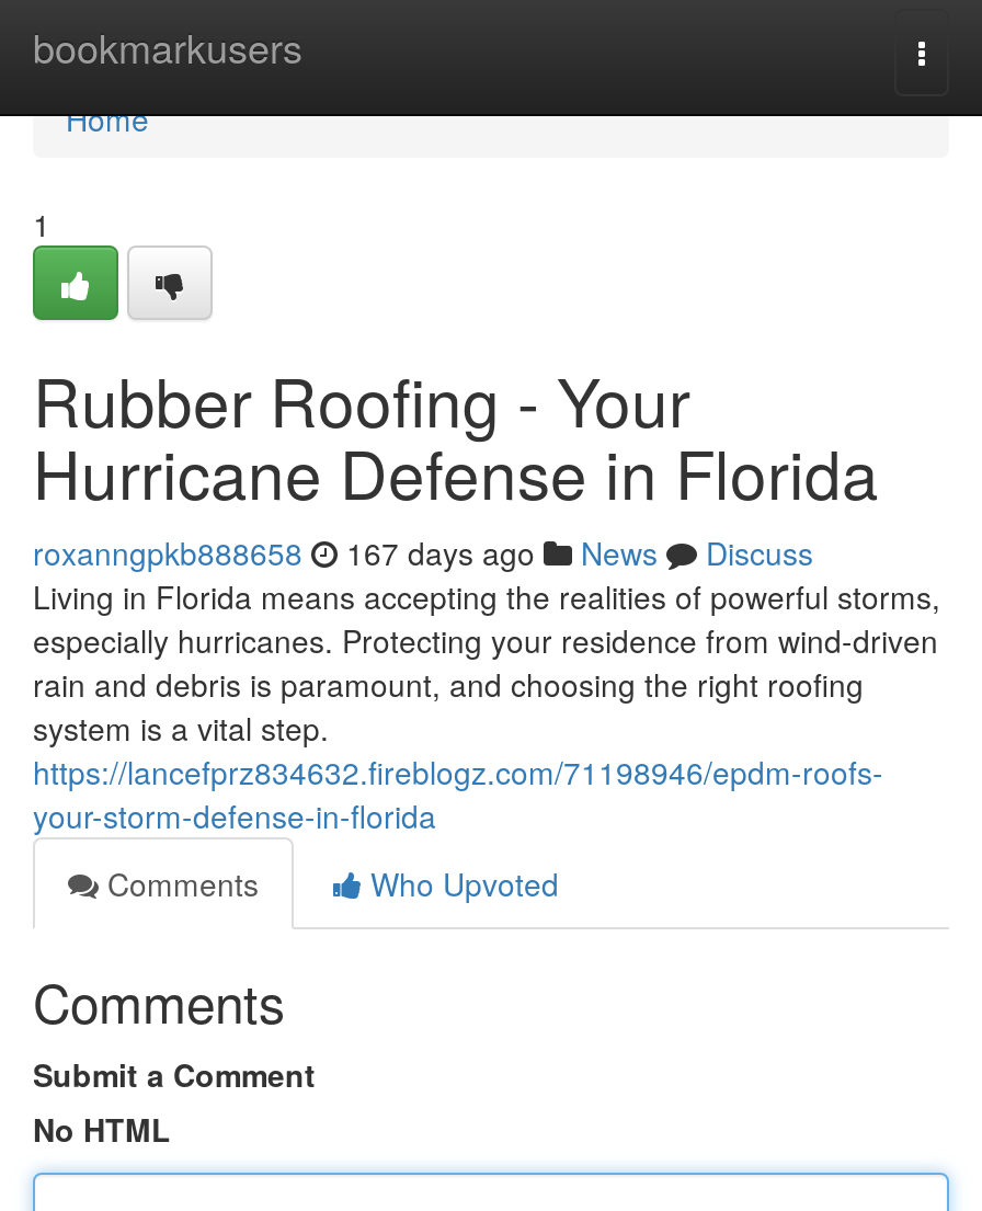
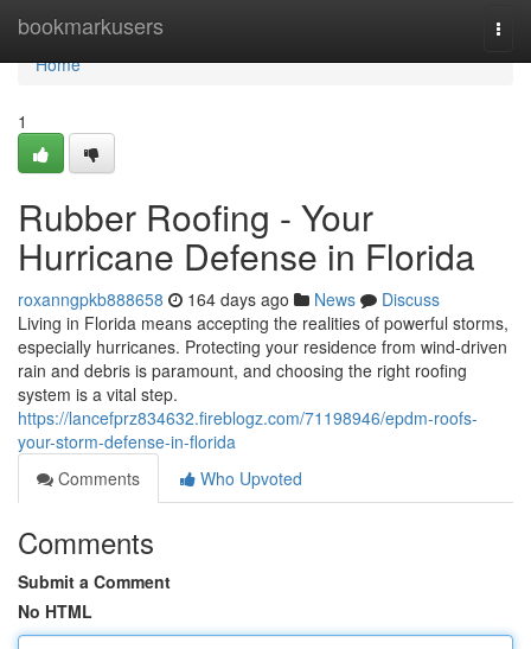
- roxanngpkb888658 167 days ago News Discuss
+ roxanngpkb888658 164 days ago News Discuss
